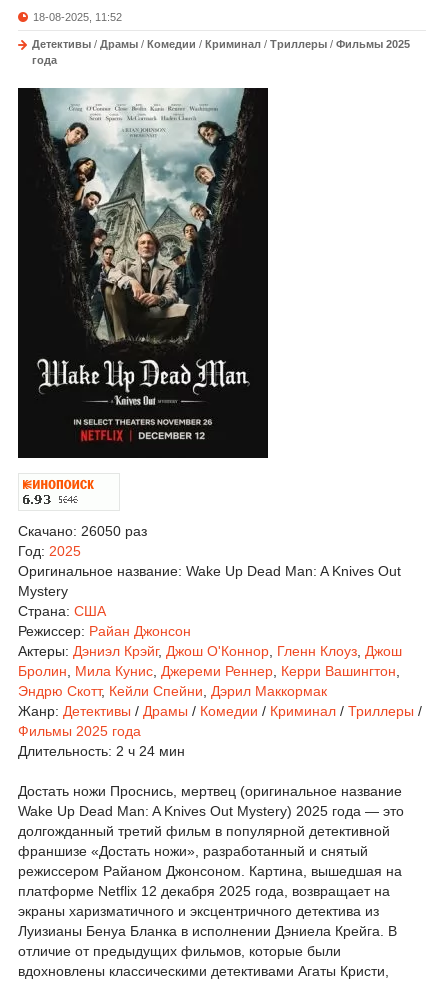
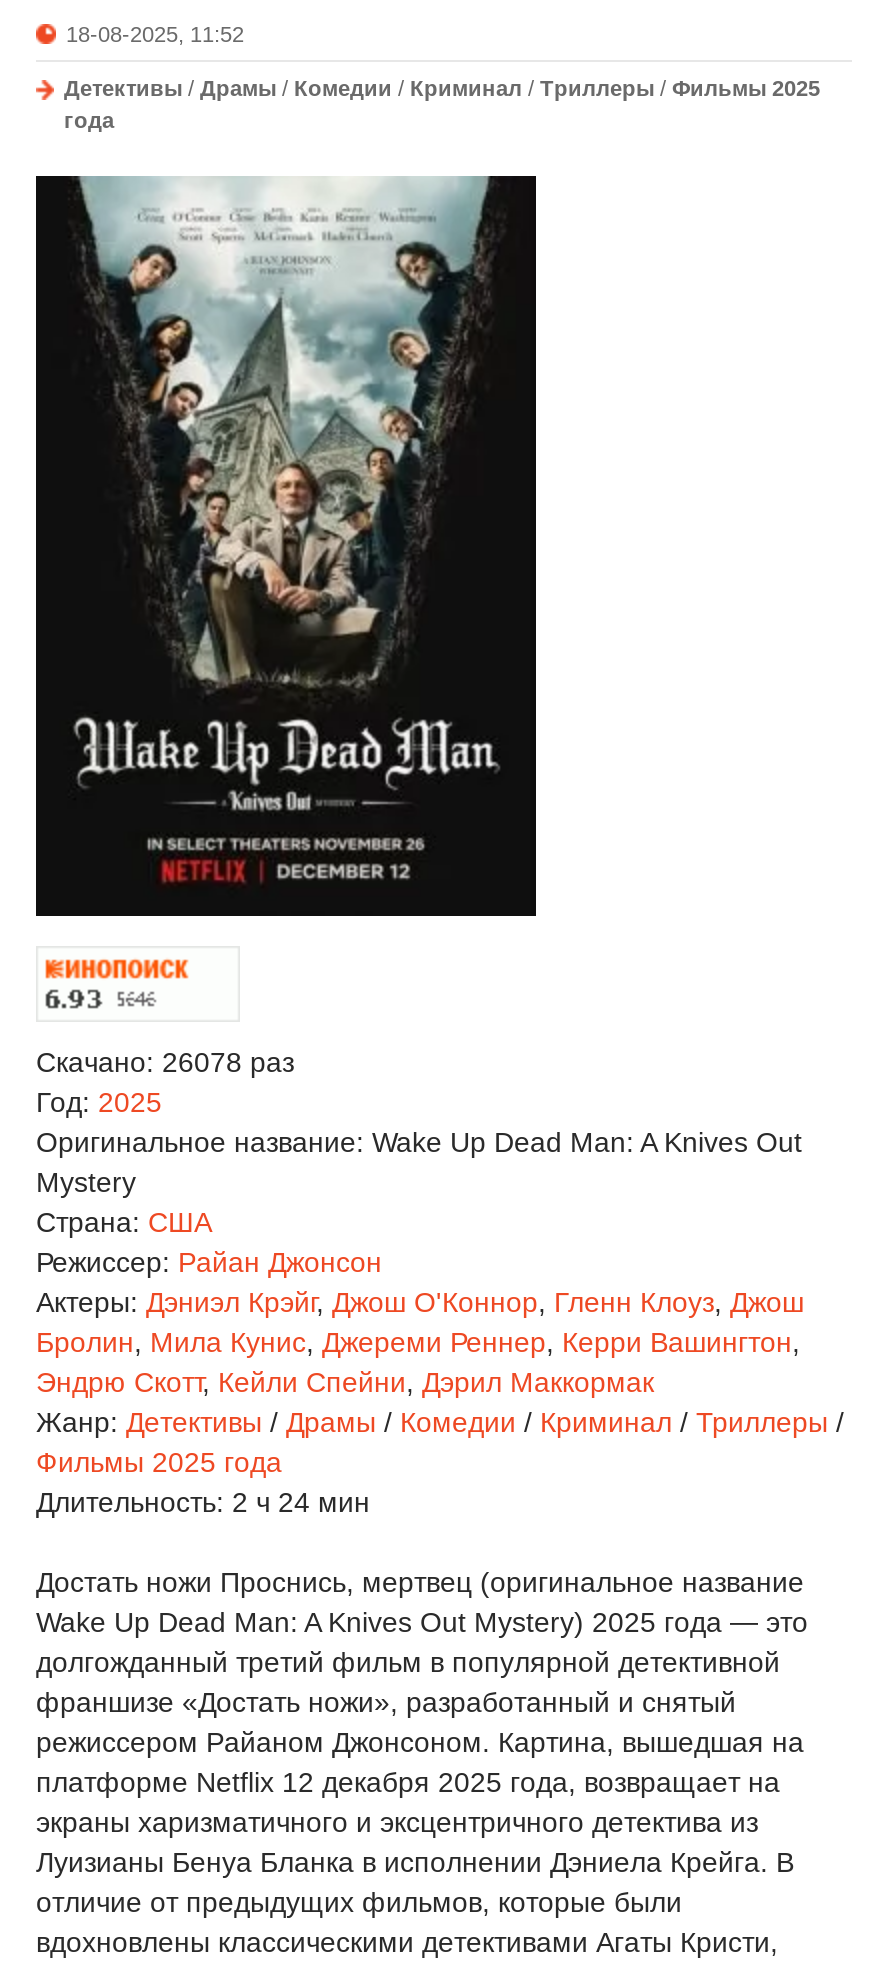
- Скачано: 26050 раз
+ Скачано: 26078 раз
